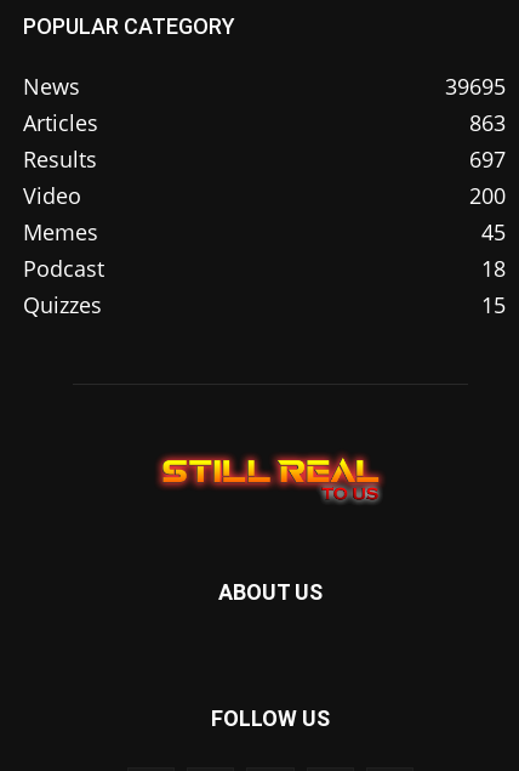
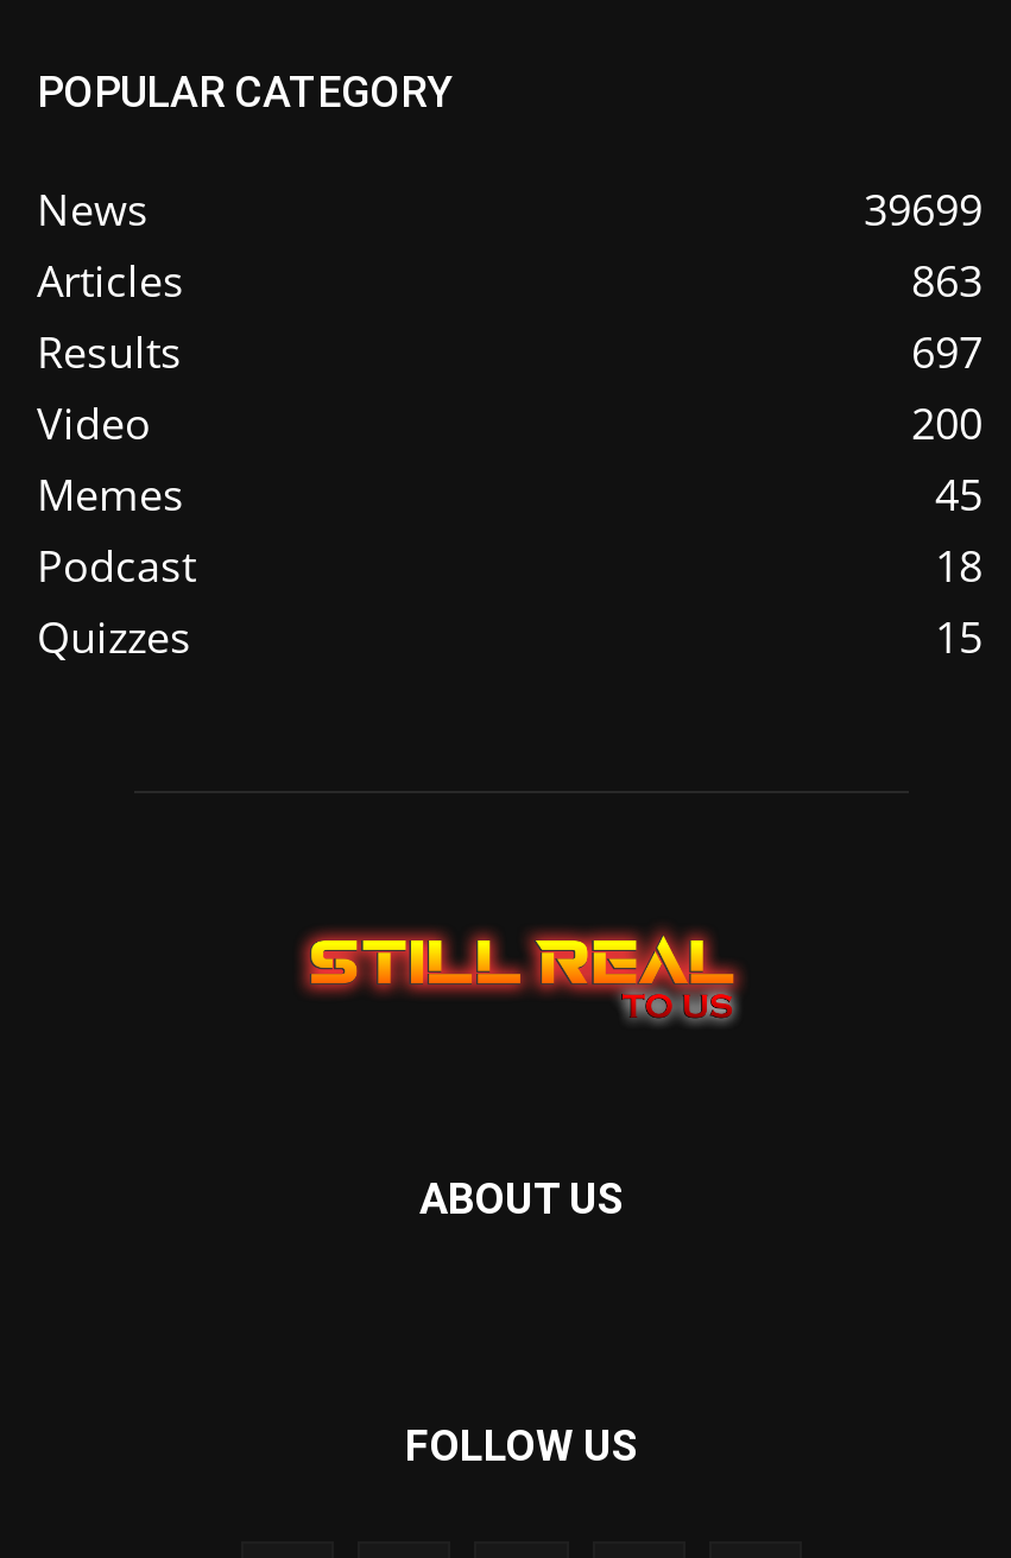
- 39695
+ 39699
